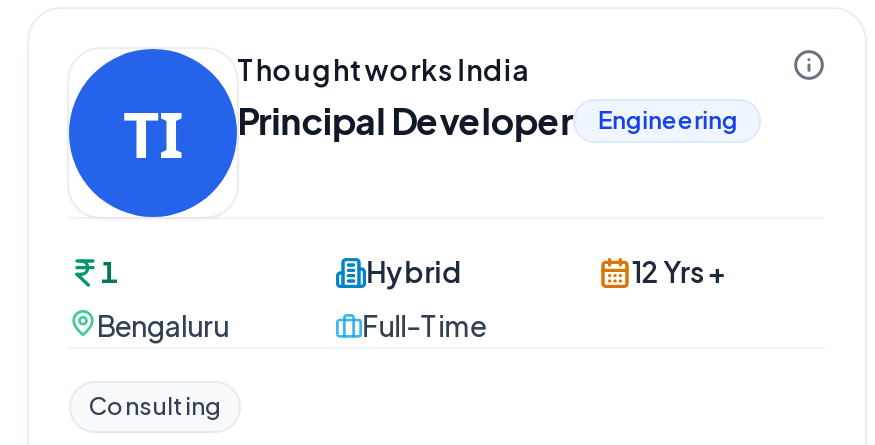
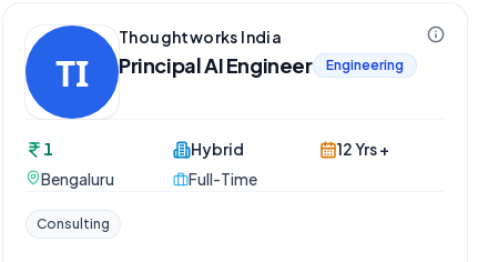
- Principal Developer
+ Principal AI Engineer
